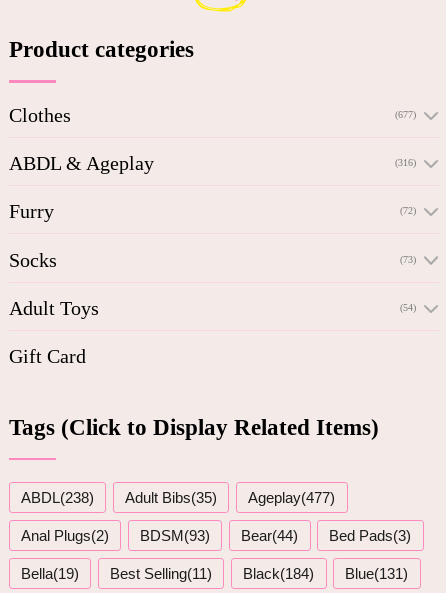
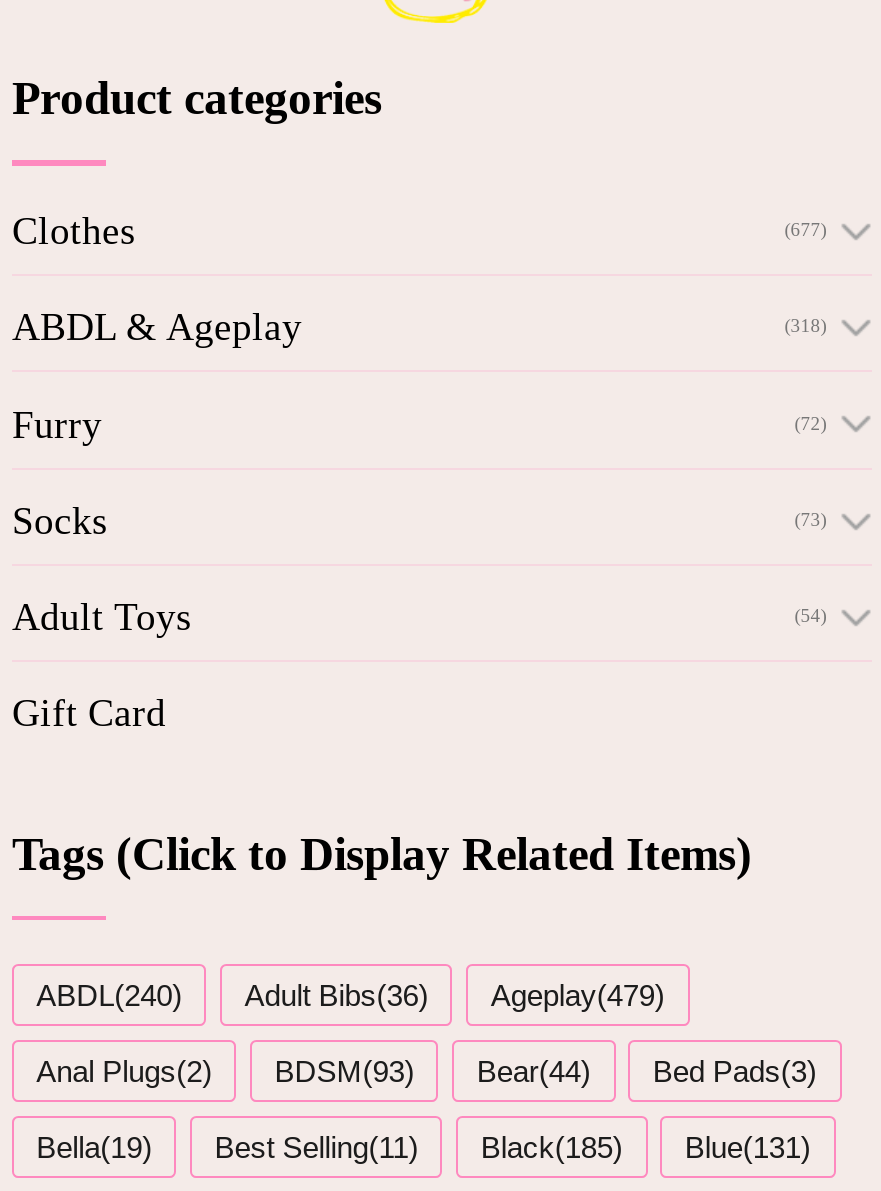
- (316)
+ (318)

- ABDL(238)
- Adult Bibs(35)
- Ageplay(477)
+ ABDL(240)
+ Adult Bibs(36)
+ Ageplay(479)

- Bella(19) Best Selling(11) Black(184) Blue(131)
+ Bella(19) Best Selling(11) Black(185) Blue(131)
